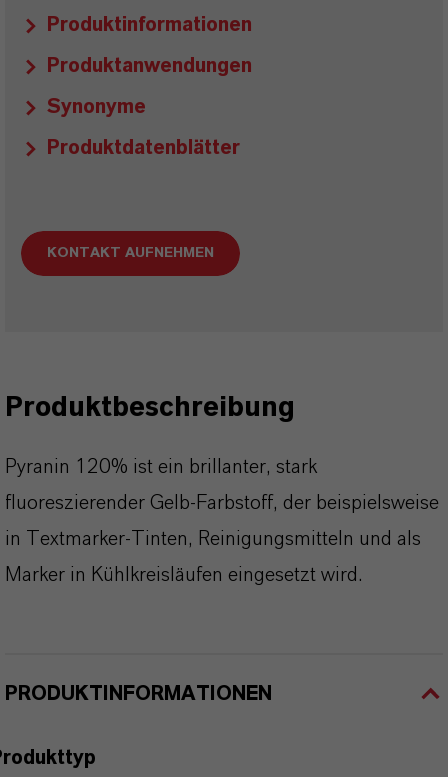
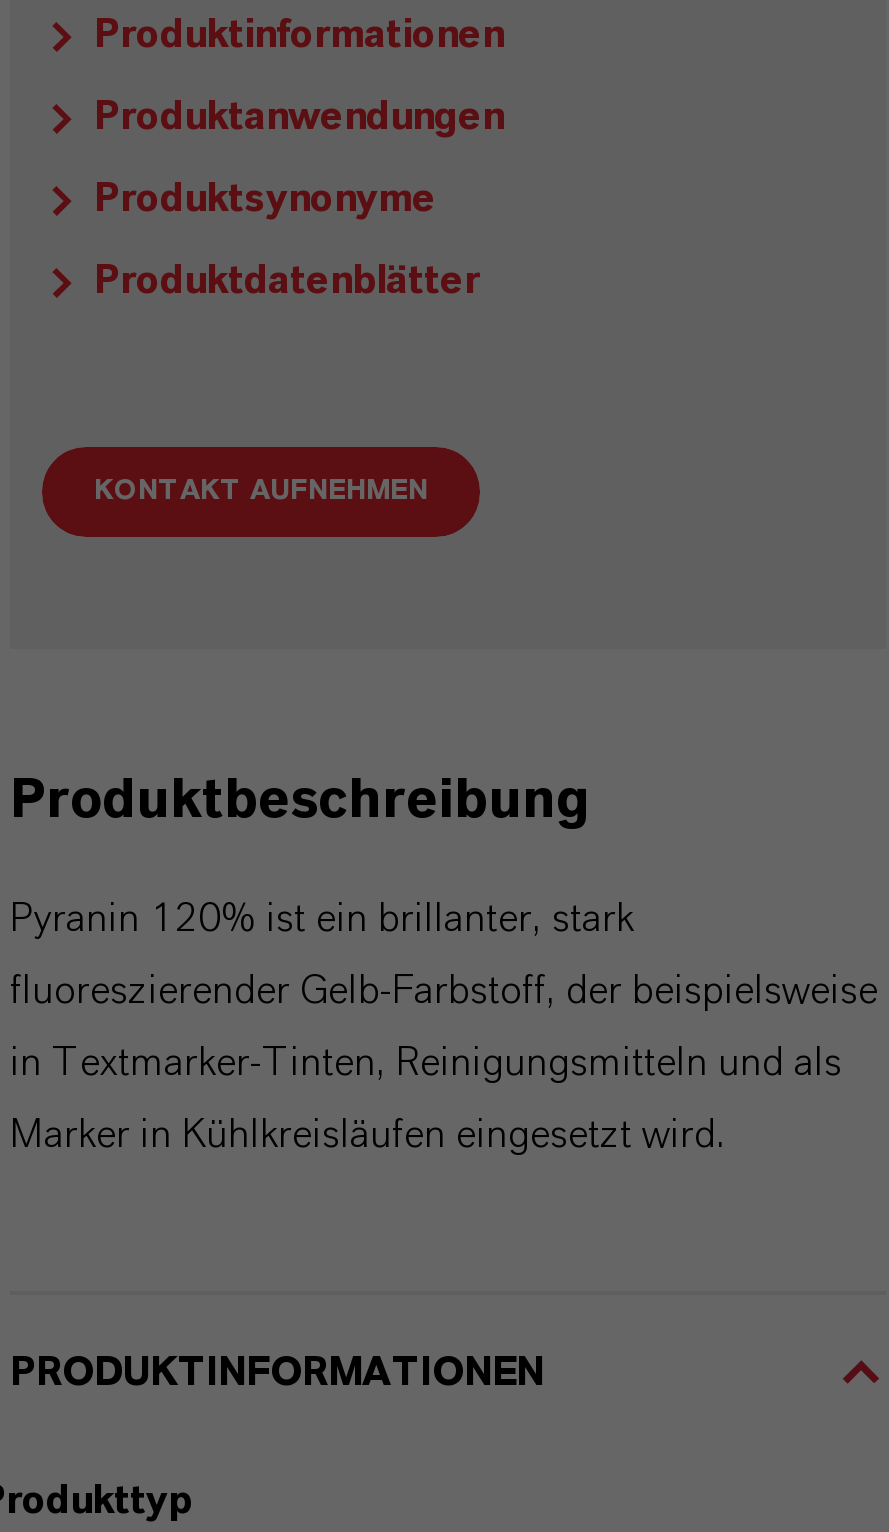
- Synonyme
+ Produktsynonyme
